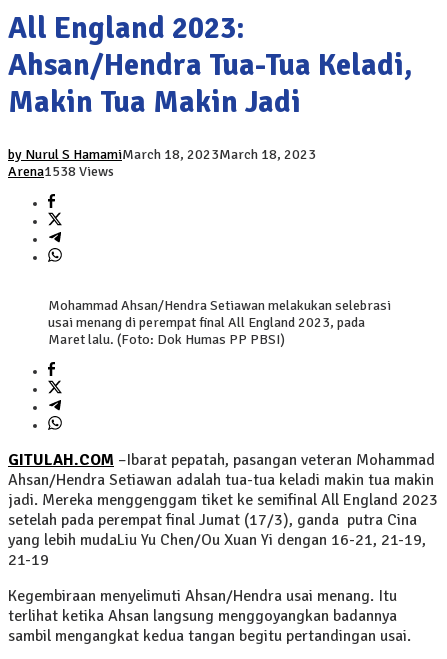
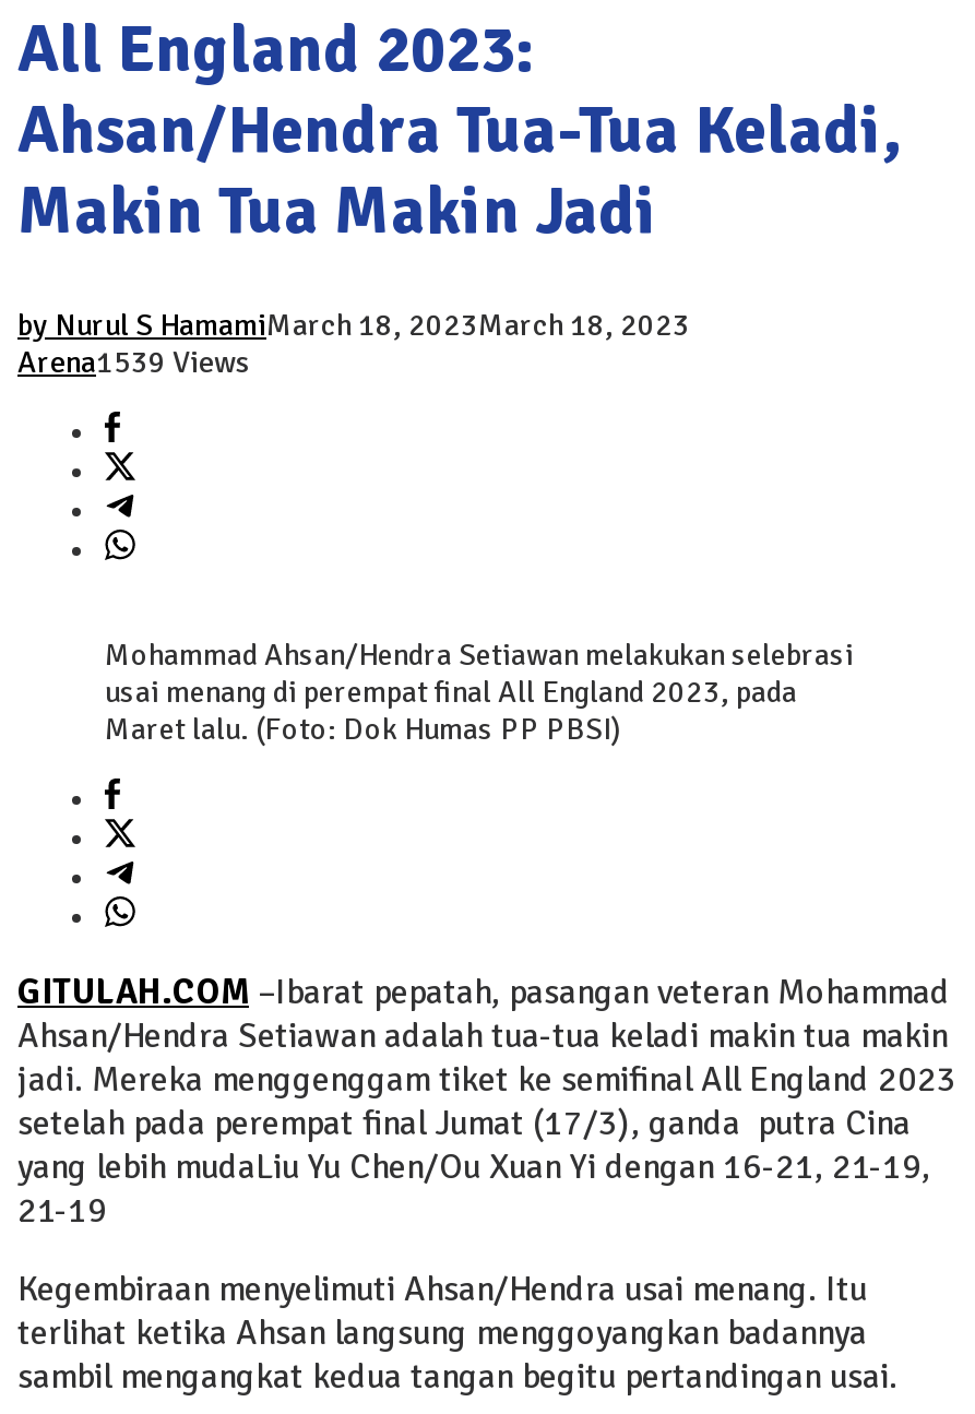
- Arena1538 Views
+ Arena1539 Views
